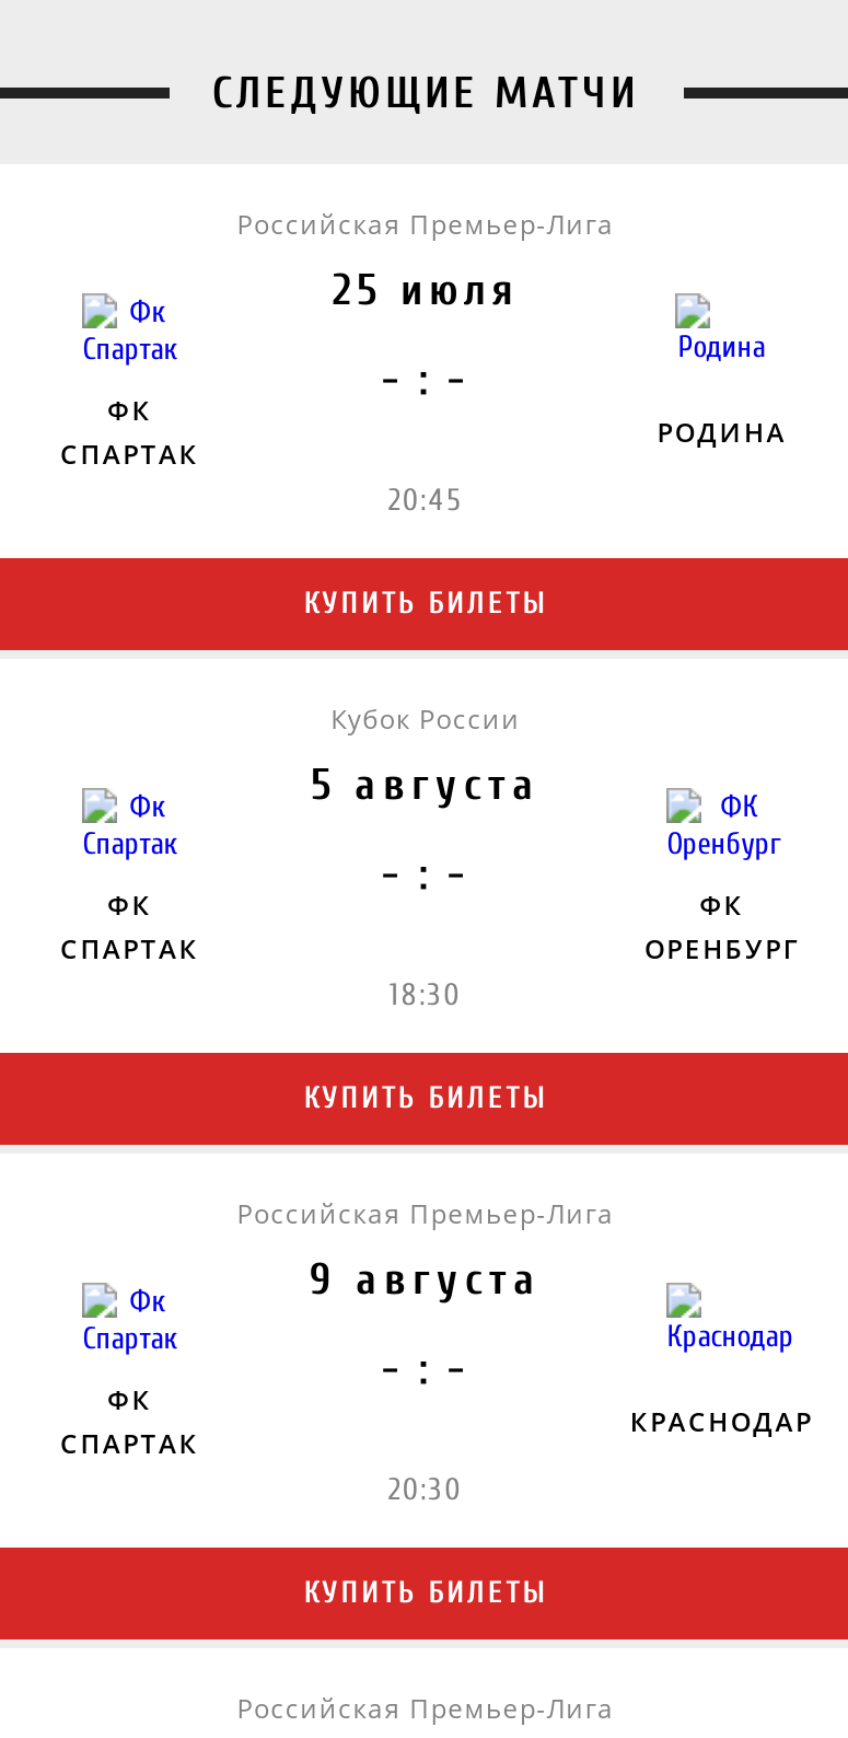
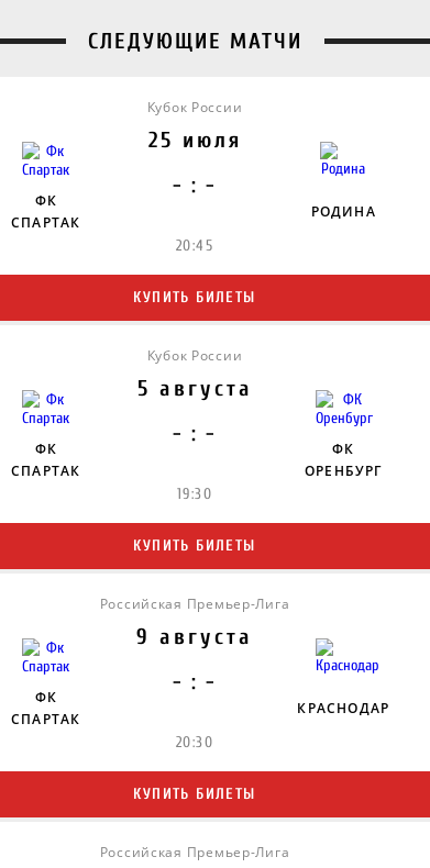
- Российская Премьер-Лига
+ Кубок России

- 18:30
+ 19:30
